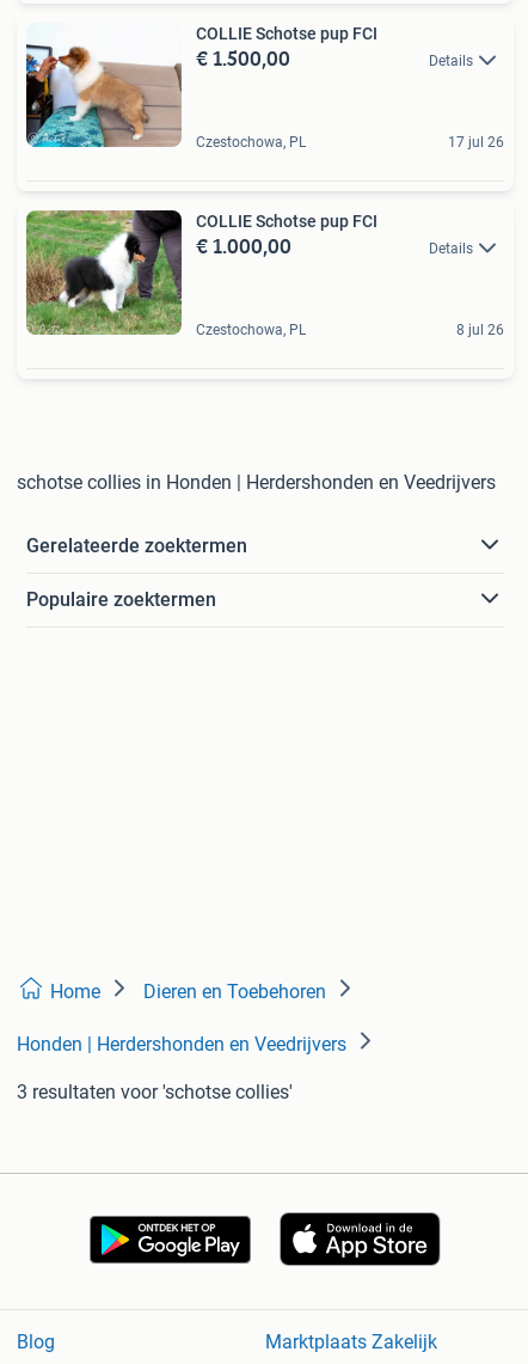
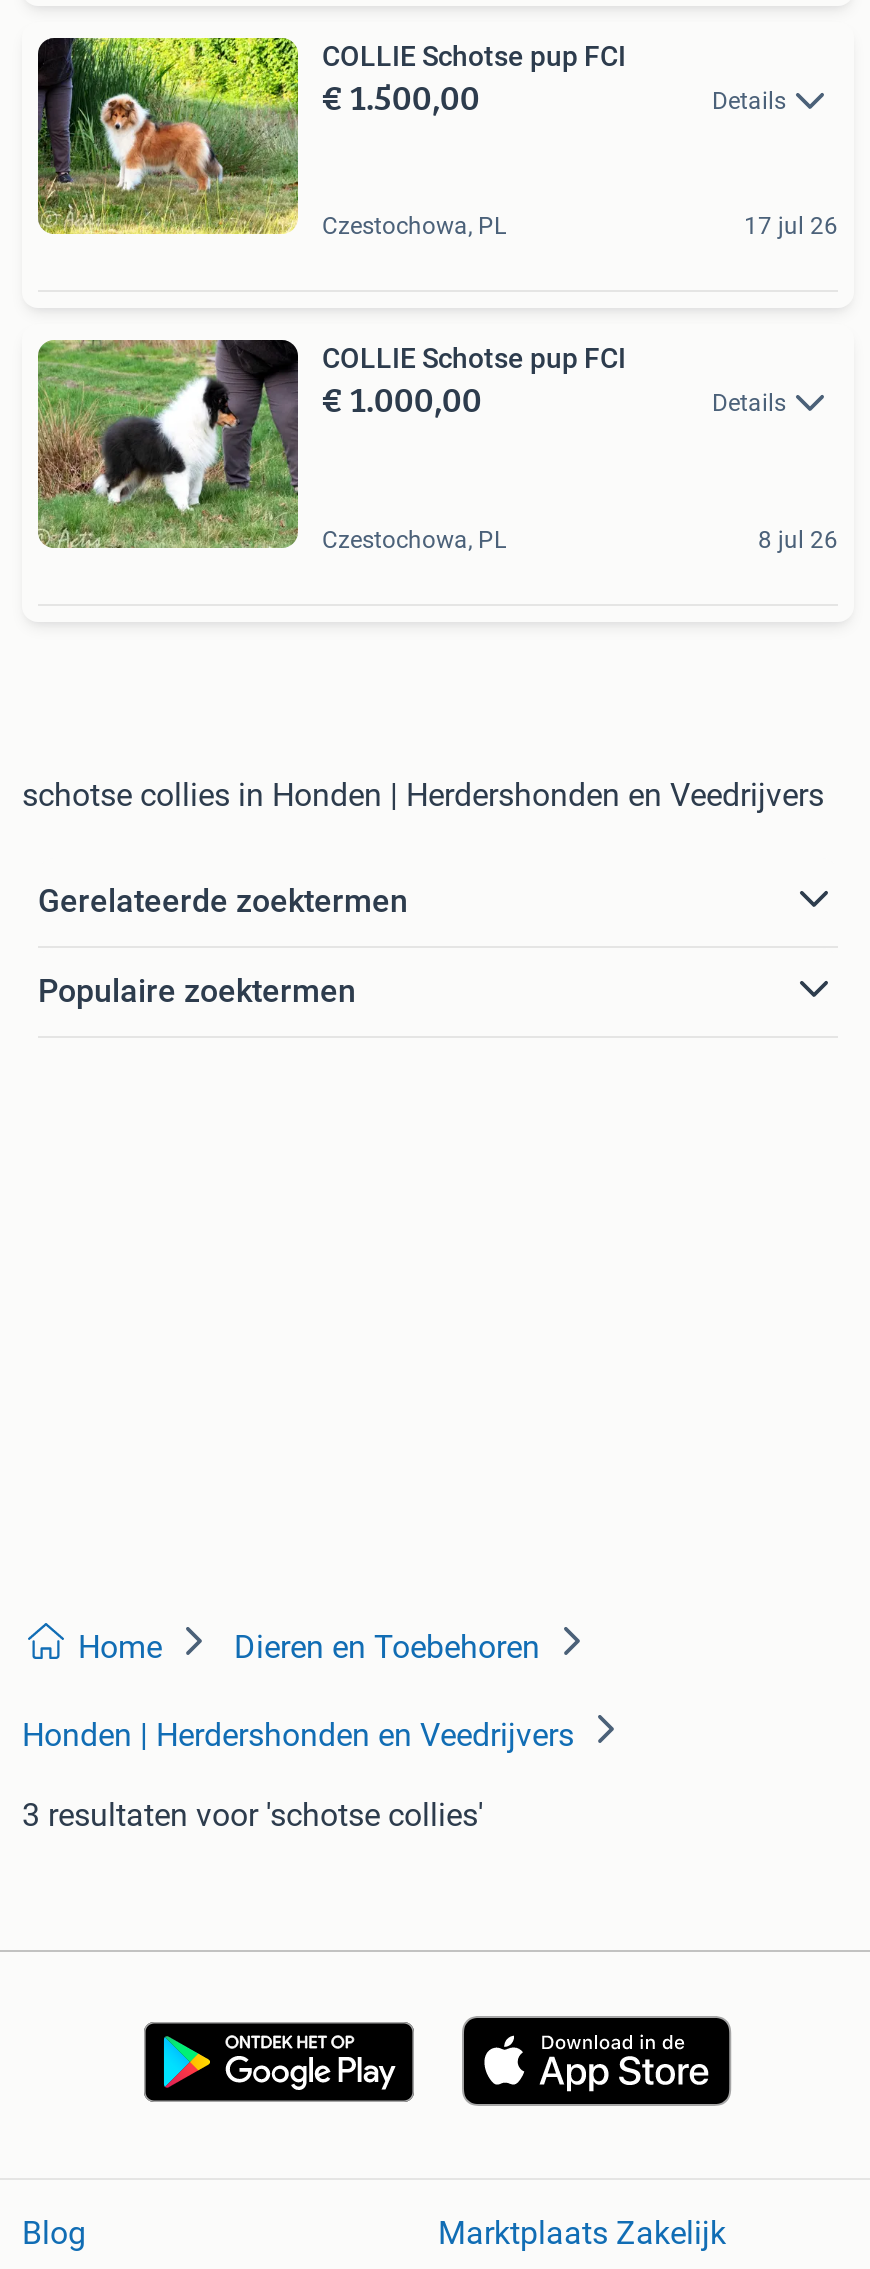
- [image]
+ [image]
